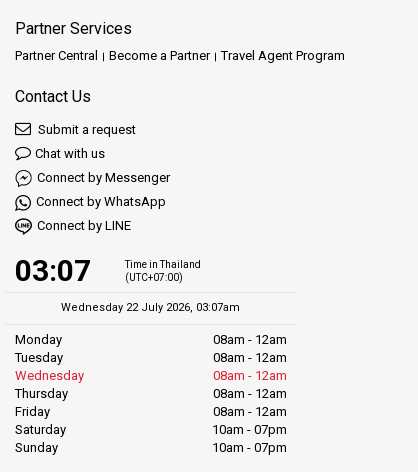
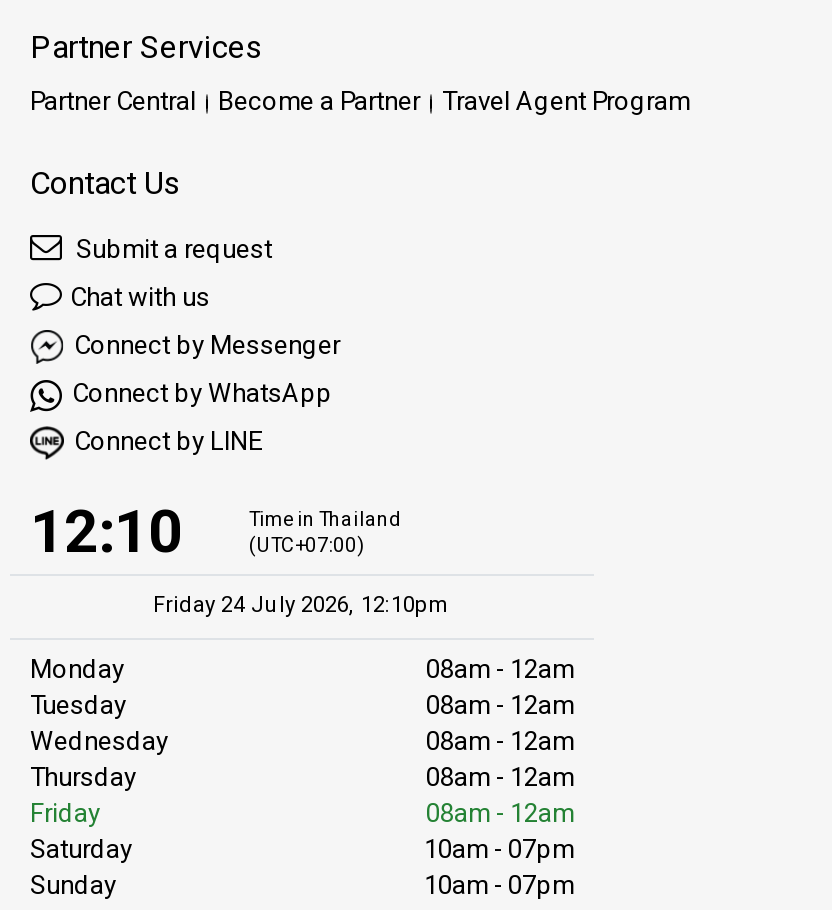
- 03:07
+ 12:10

- Wednesday 22 July 2026, 03:07am
+ Friday 24 July 2026, 12:10pm
